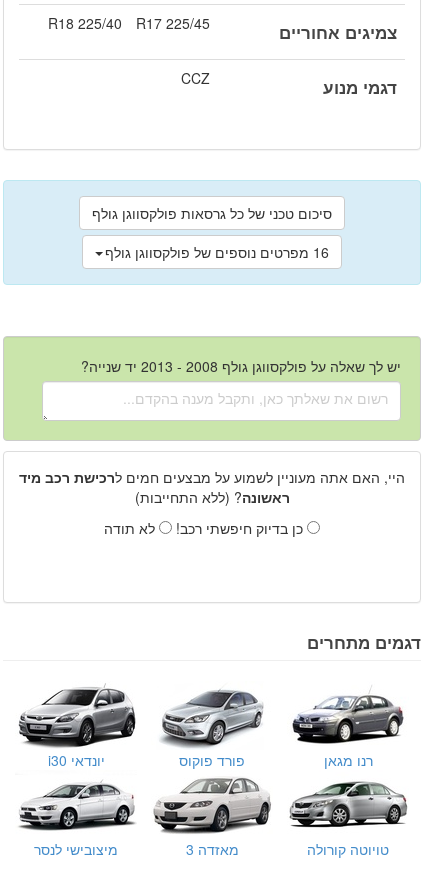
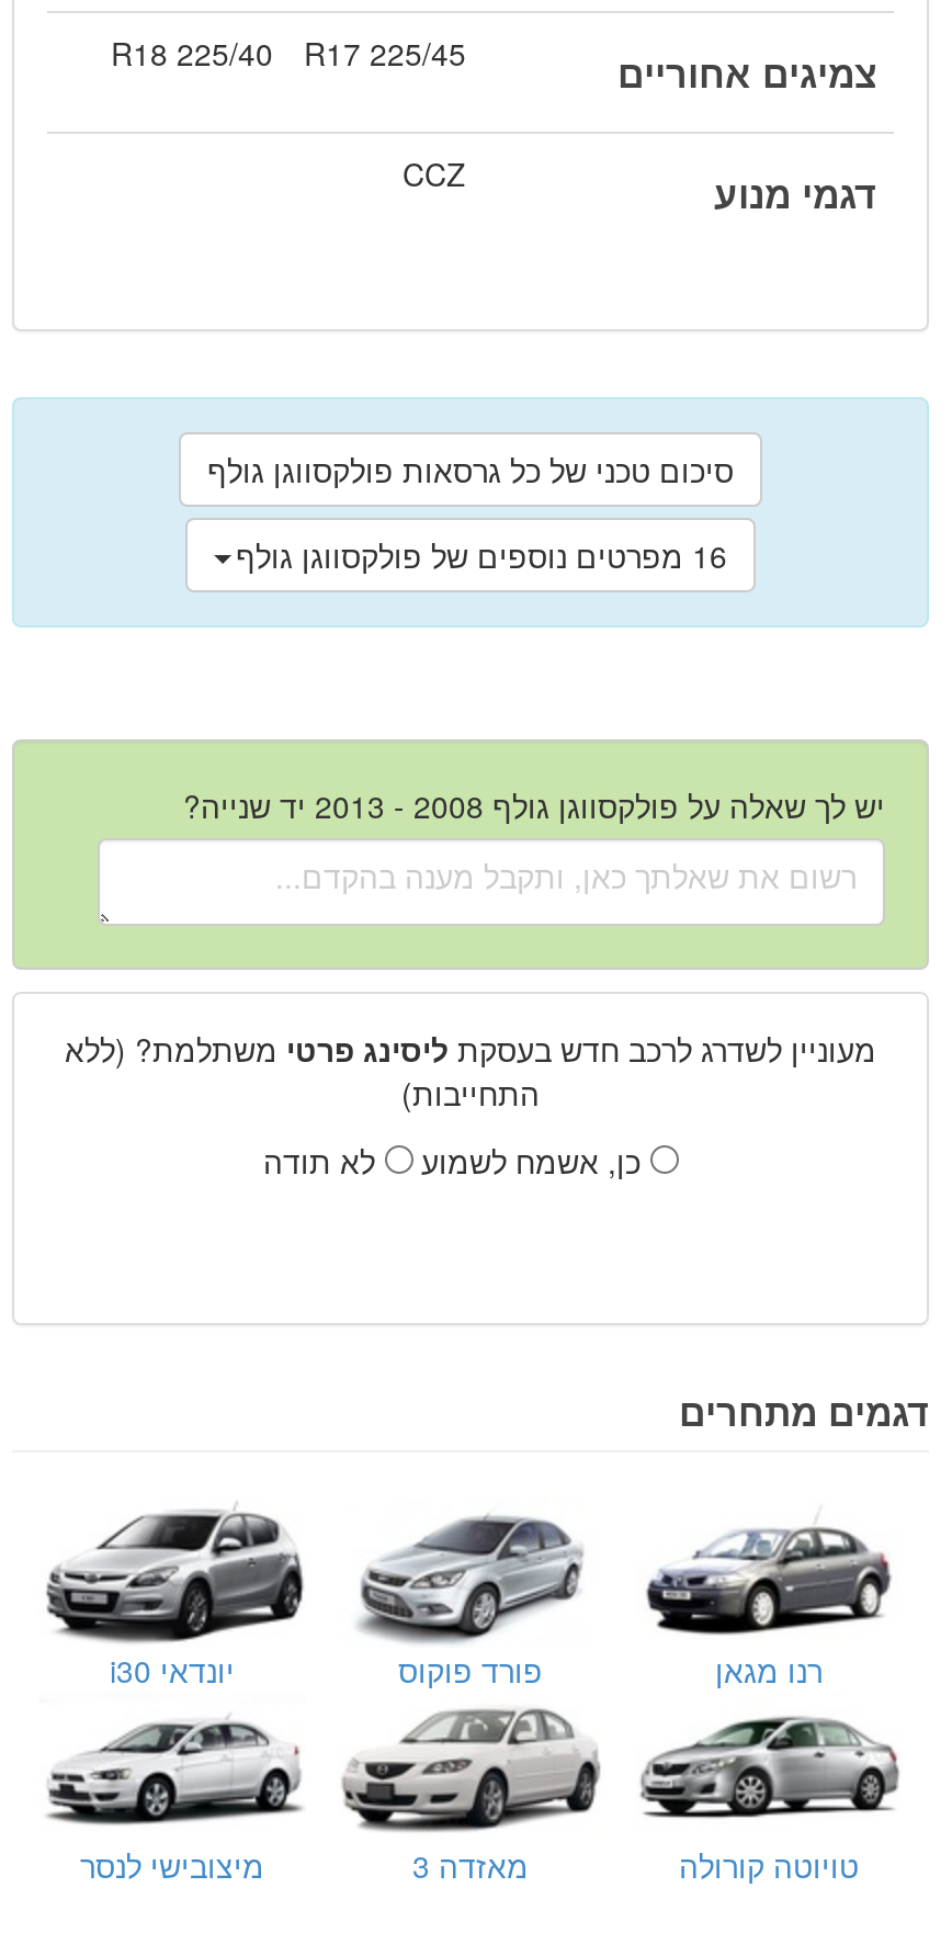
- היי, האם אתה מעוניין לשמוע על מבצעים חמים לרכישת רכב מיד
- ראשונה? (ללא התחייבות)
+ מעוניין לשדרג לרכב חדש בעסקת ליסינג פרטי משתלמת? (ללא
+ התחייבות)

- כן בדיוק חיפשתי רכב!
+ כן, אשמח לשמוע
